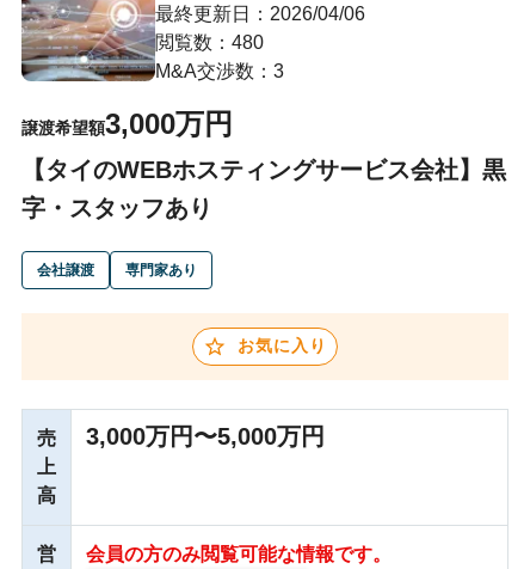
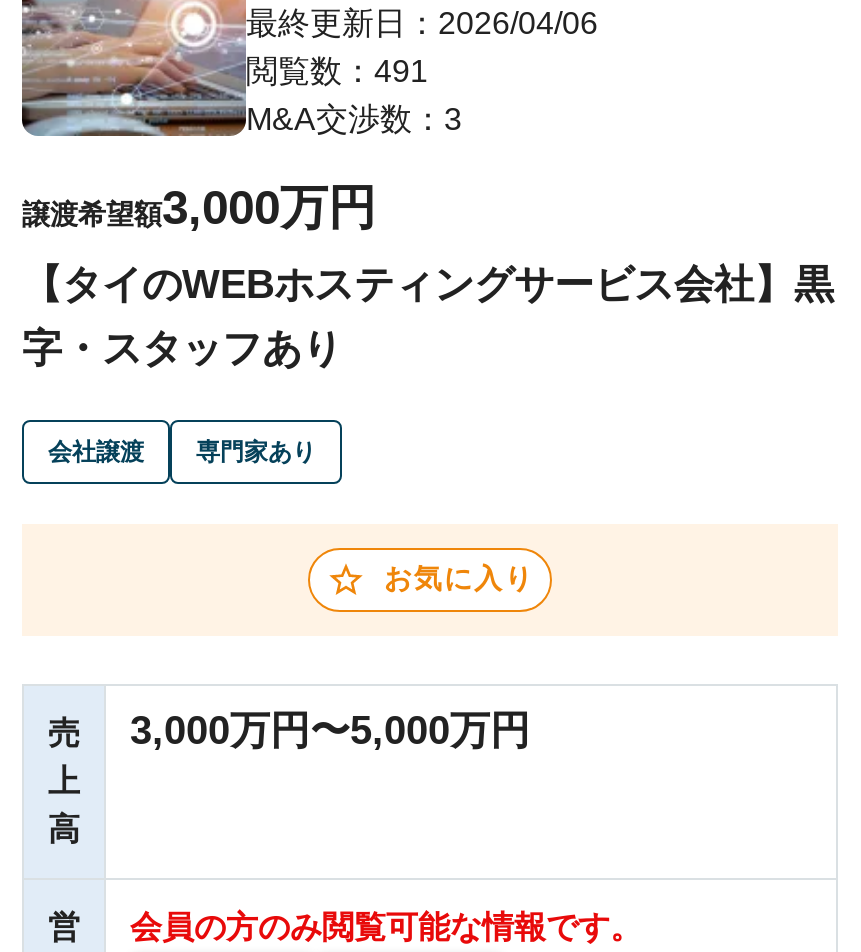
- 閲覧数：480
+ 閲覧数：491
